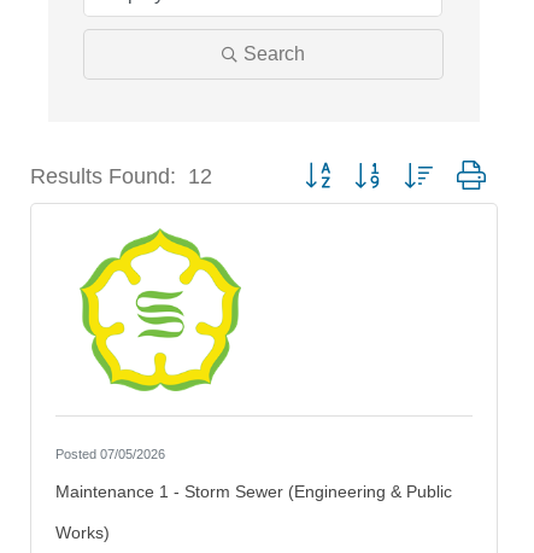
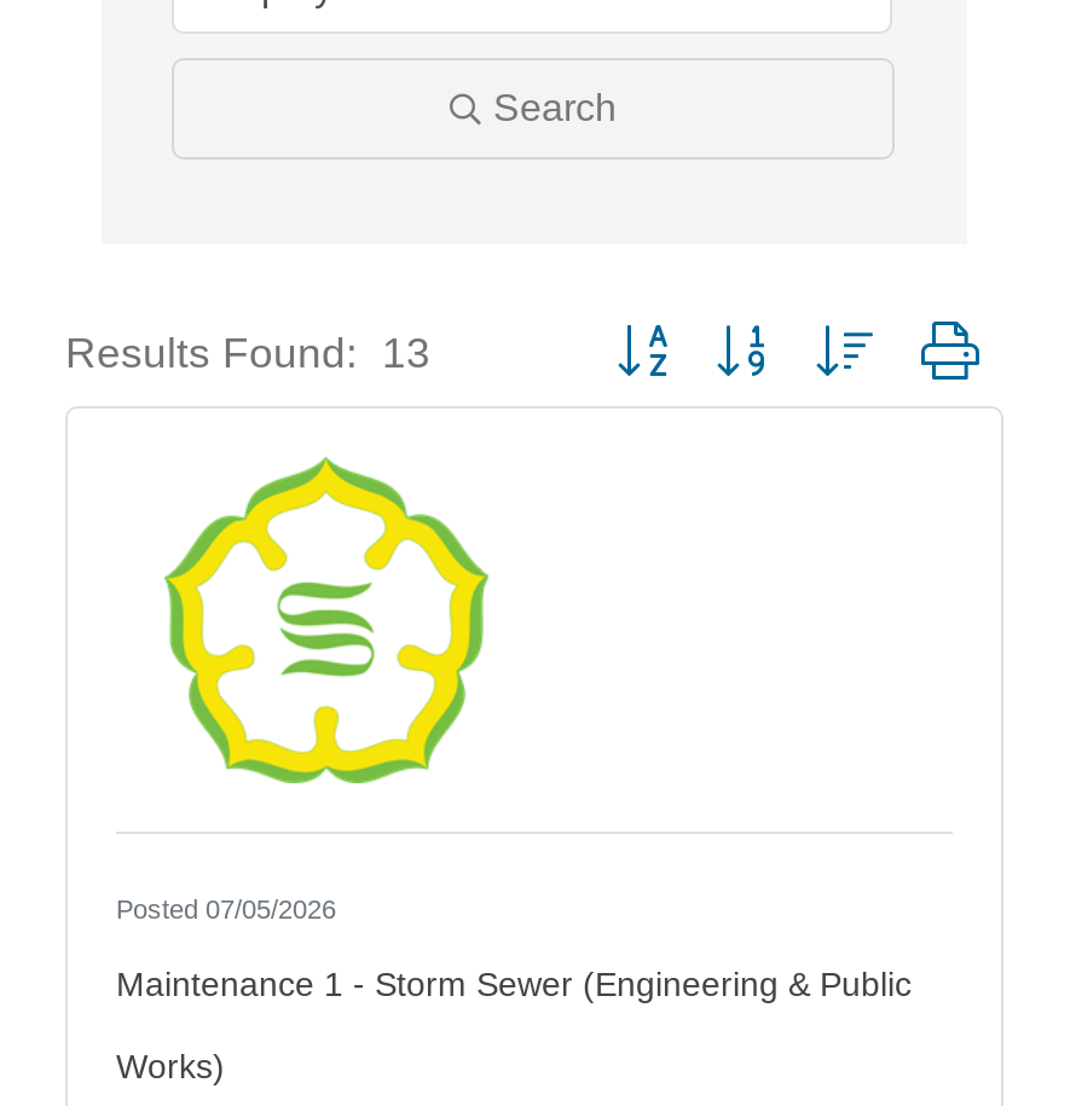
- Results Found: 12
+ Results Found: 13
